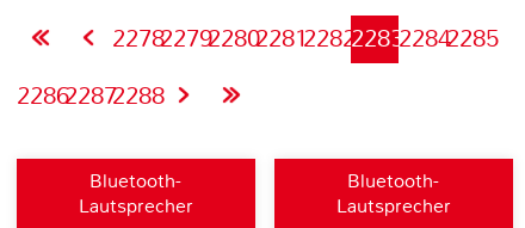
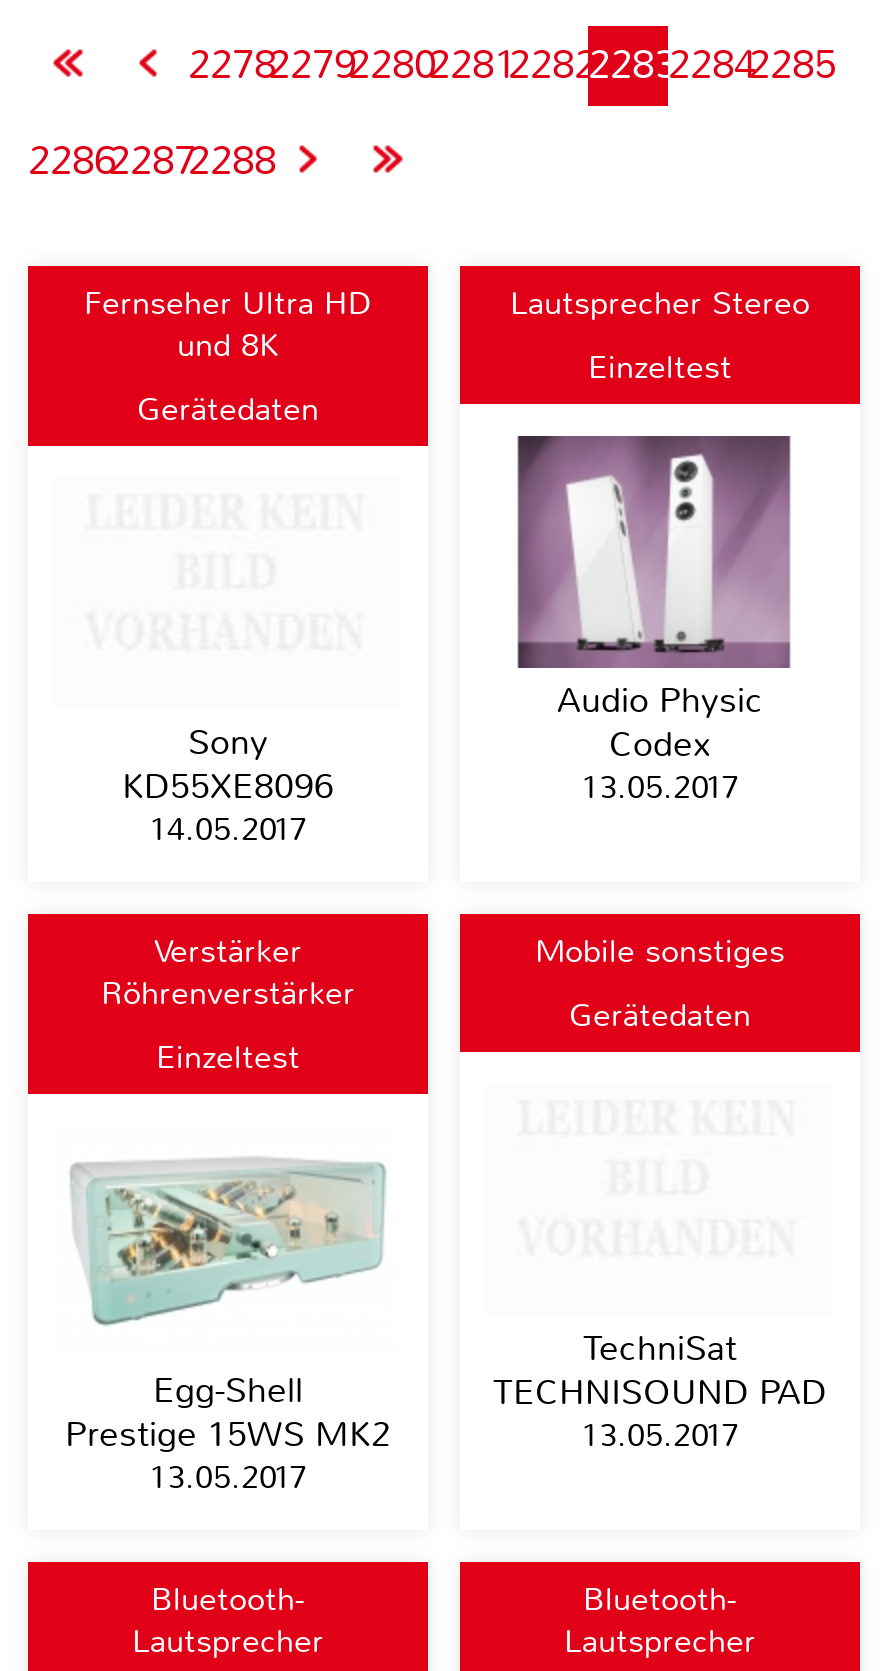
+ [image]
+ Egg-Shell
+ Prestige 15WS MK2
+ 13.05.2017

+ Fernseher Ultra HD
+ und 8K
+ Gerätedaten

+ Verstärker
+ Röhrenverstärker
+ Einzeltest

+ Sony
+ KD55XE8096
+ 14.05.2017

+ TechniSat
+ TECHNISOUND PAD
+ 13.05.2017

+ Lautsprecher Stereo
+ Einzeltest

+ [image]
+ Audio Physic
+ Codex
+ 13.05.2017

+ Mobile sonstiges
+ Gerätedaten
